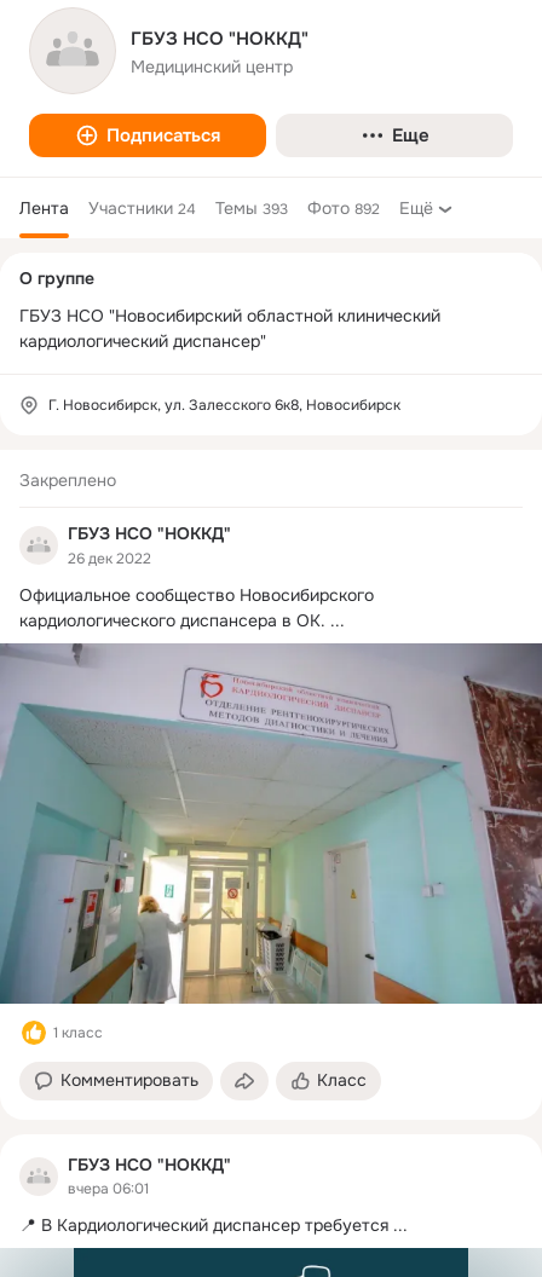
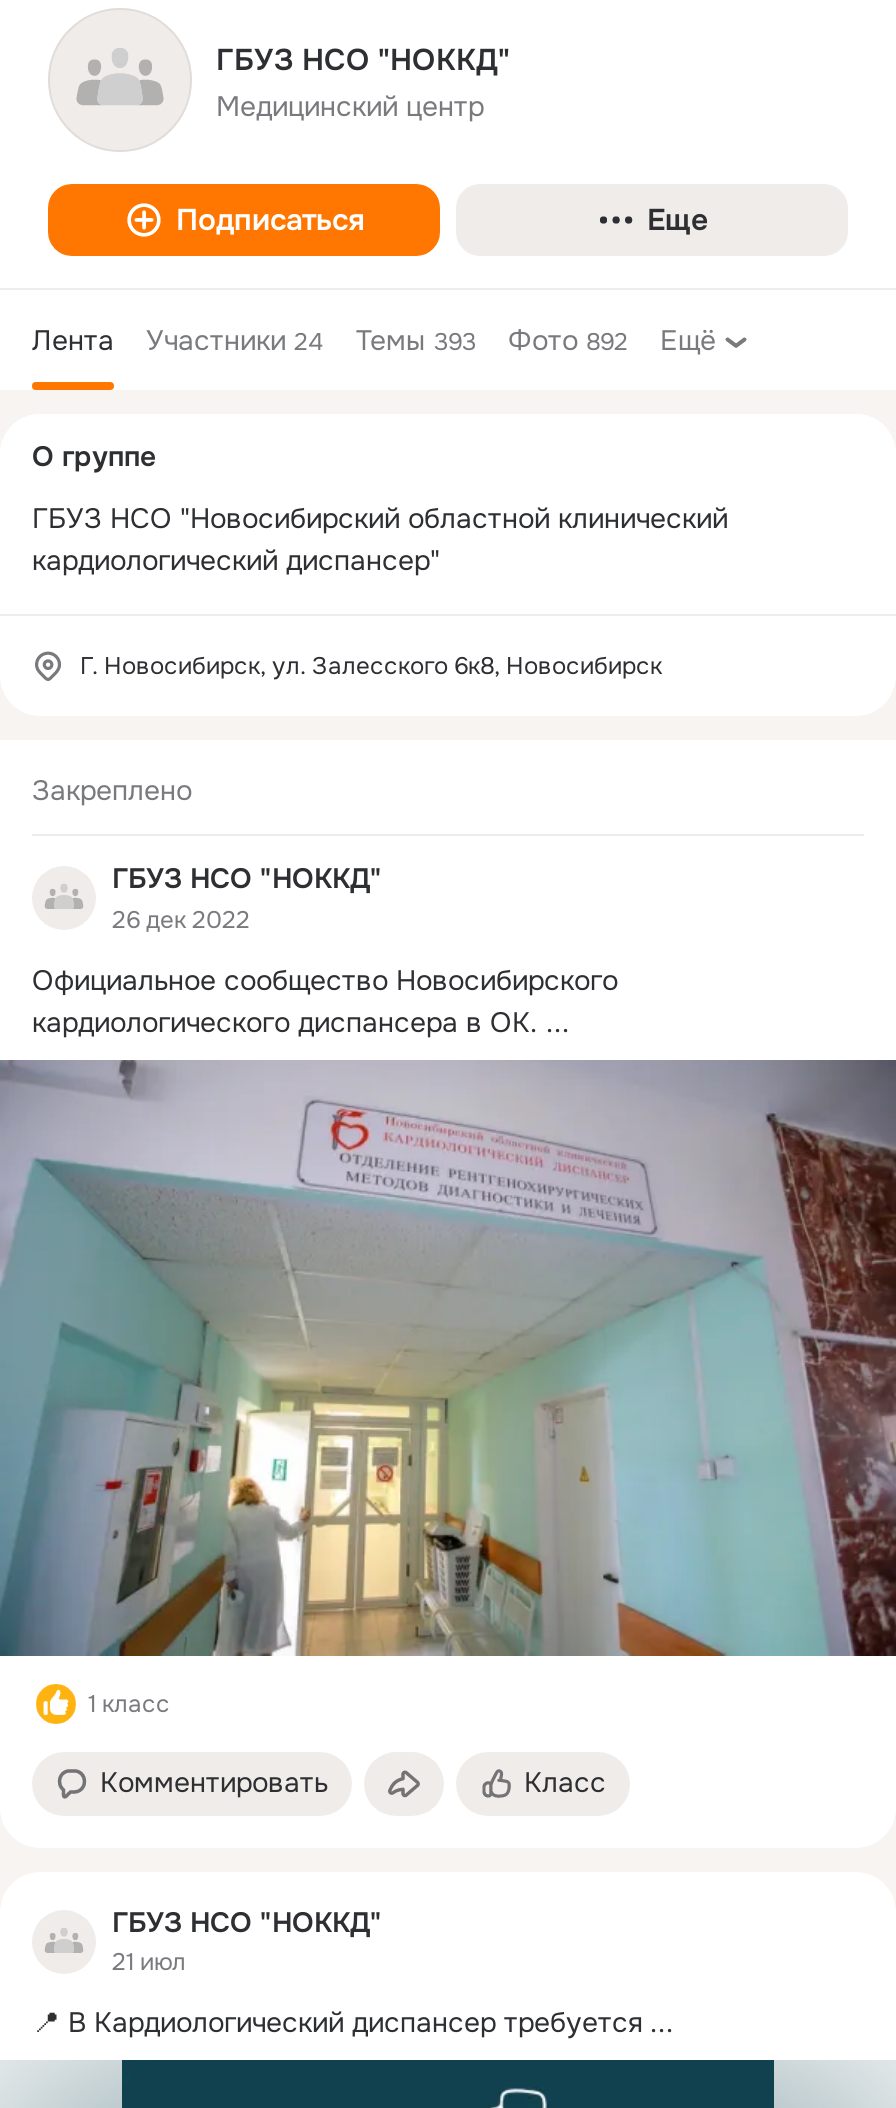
- вчера 06:01
+ 21 июл
